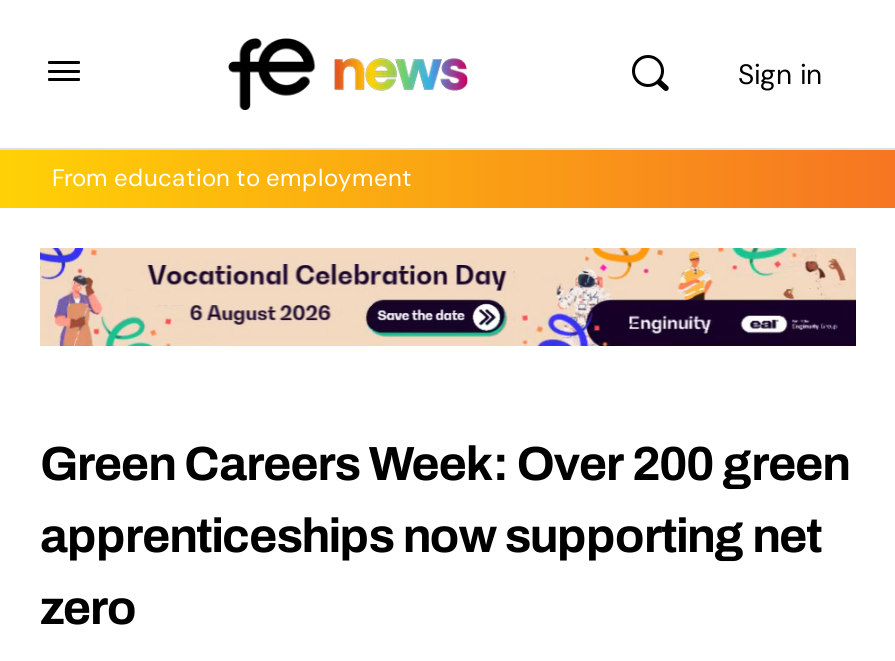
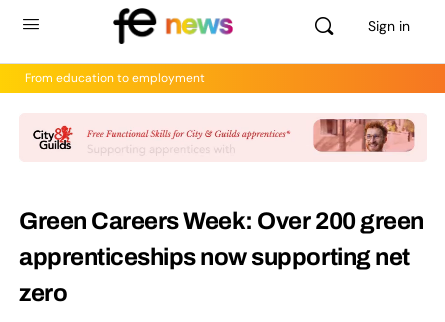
- [image]
+ [image]
